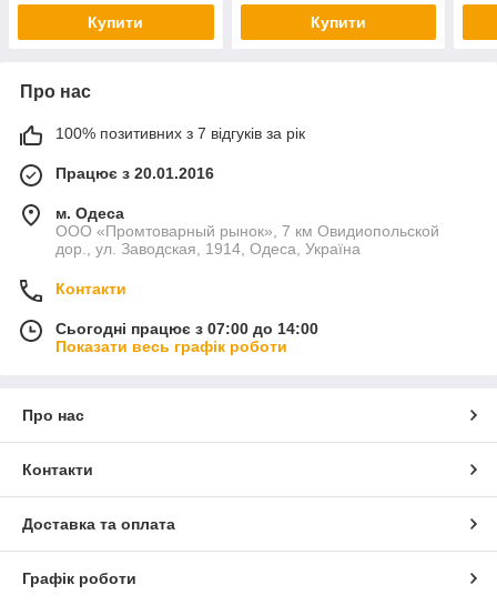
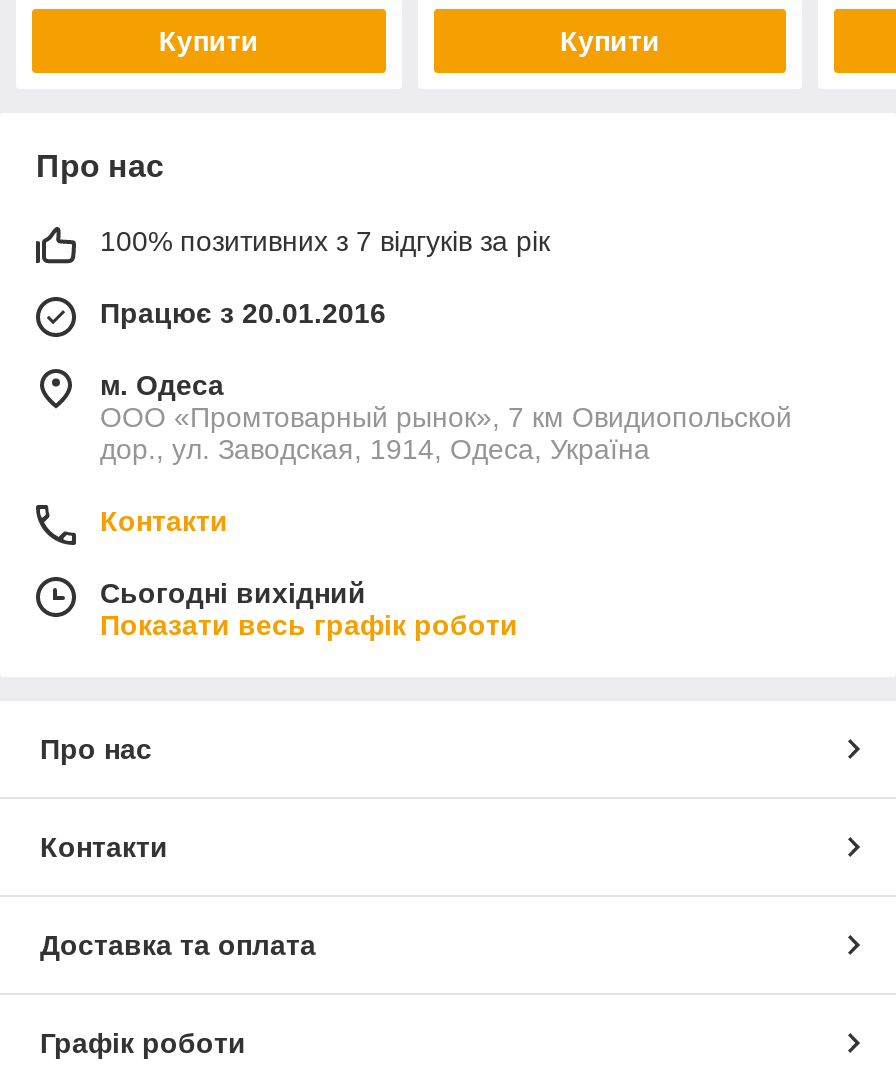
- Сьогодні працює з 07:00 до 14:00
+ Сьогодні вихідний
